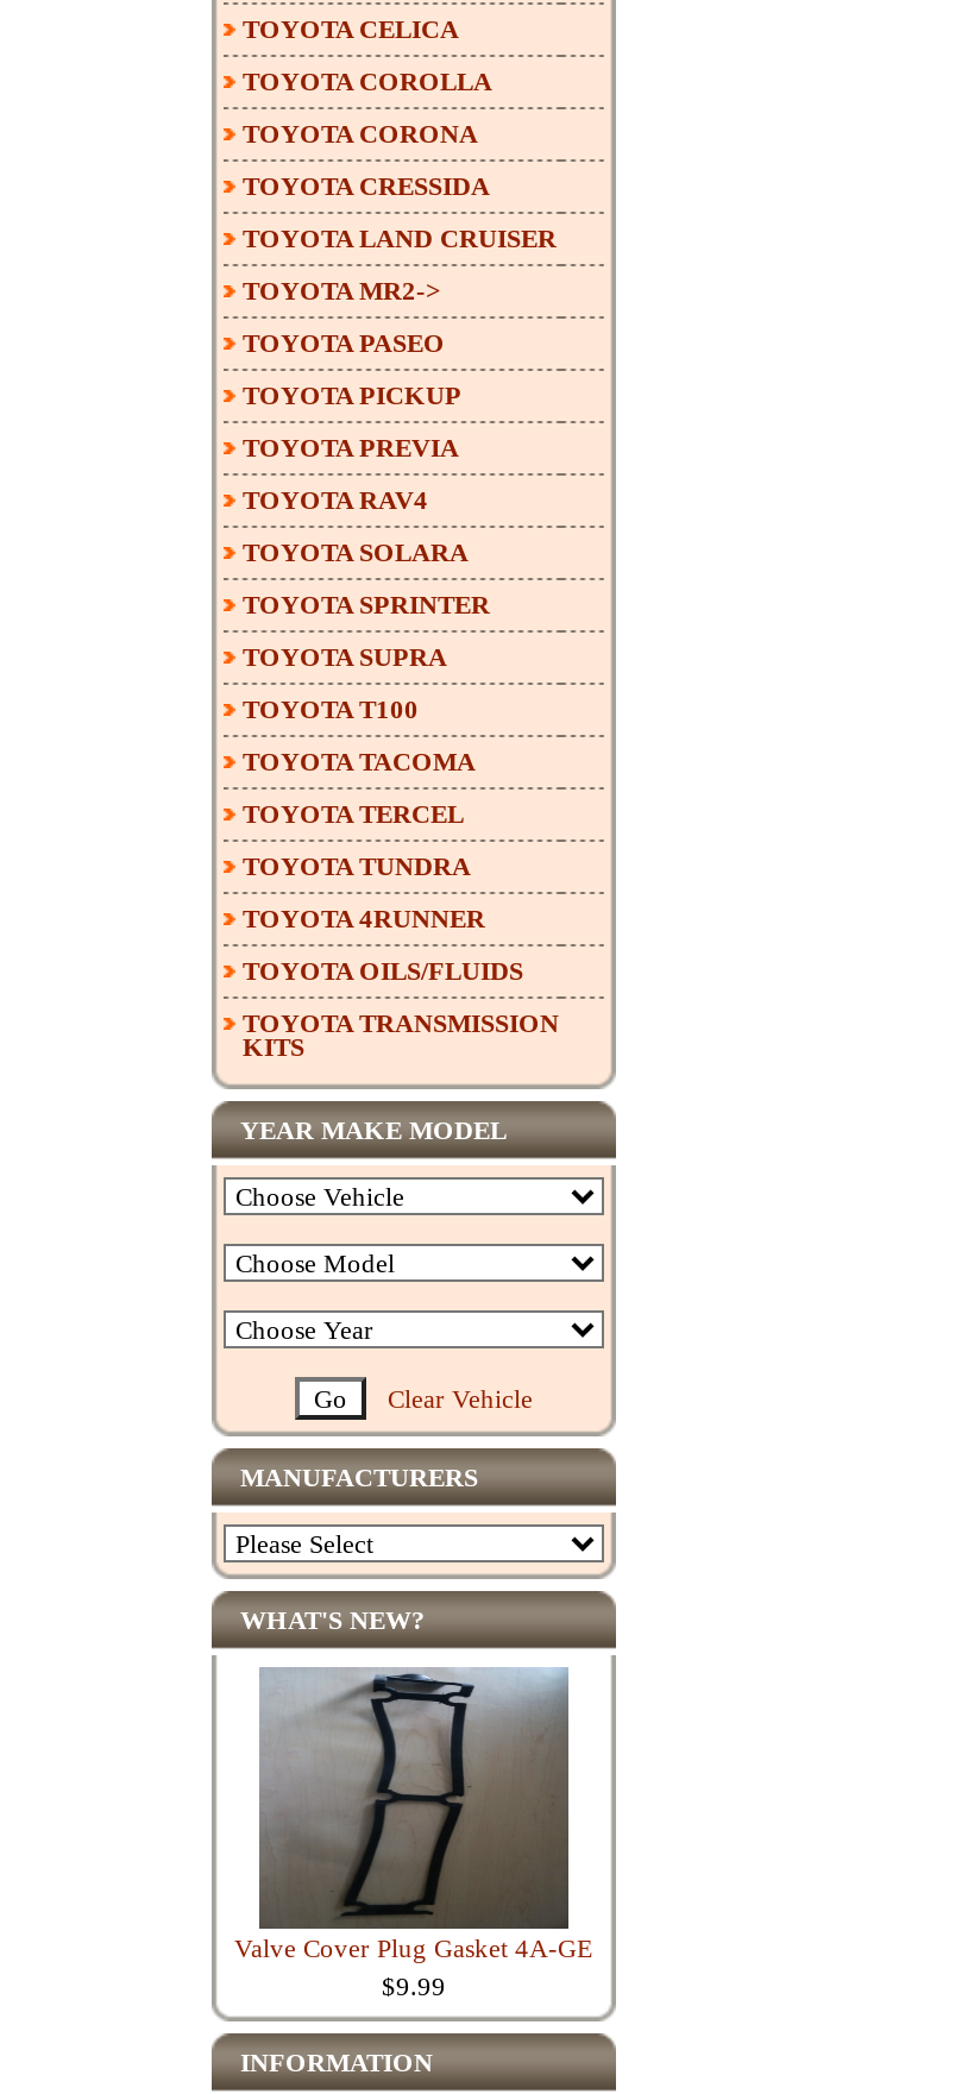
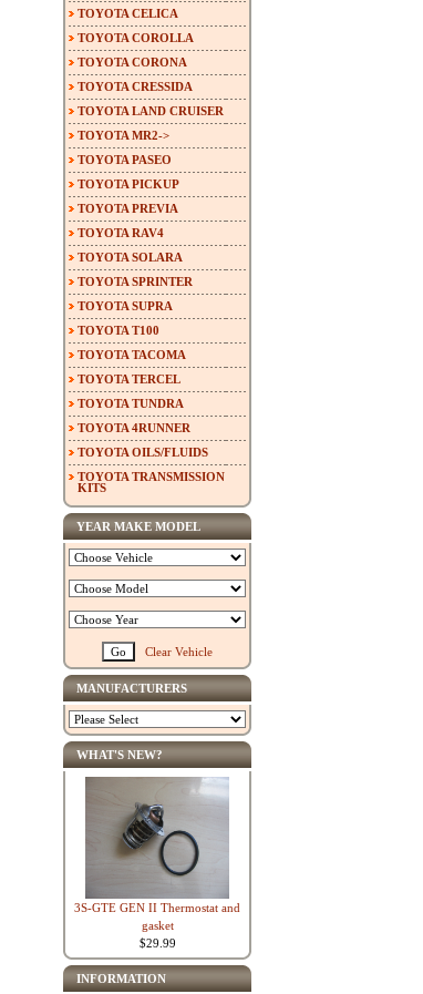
- [image]
- Valve Cover Plug Gasket 4A-GE
- $9.99
+ [image]
+ 3S-GTE GEN II Thermostat and
+ gasket
+ $29.99
